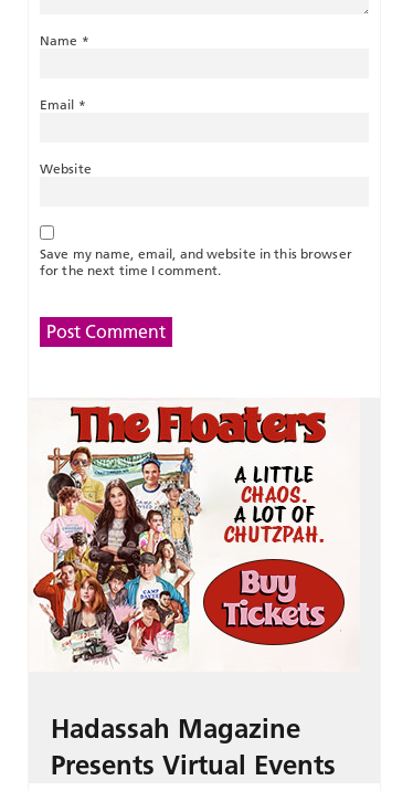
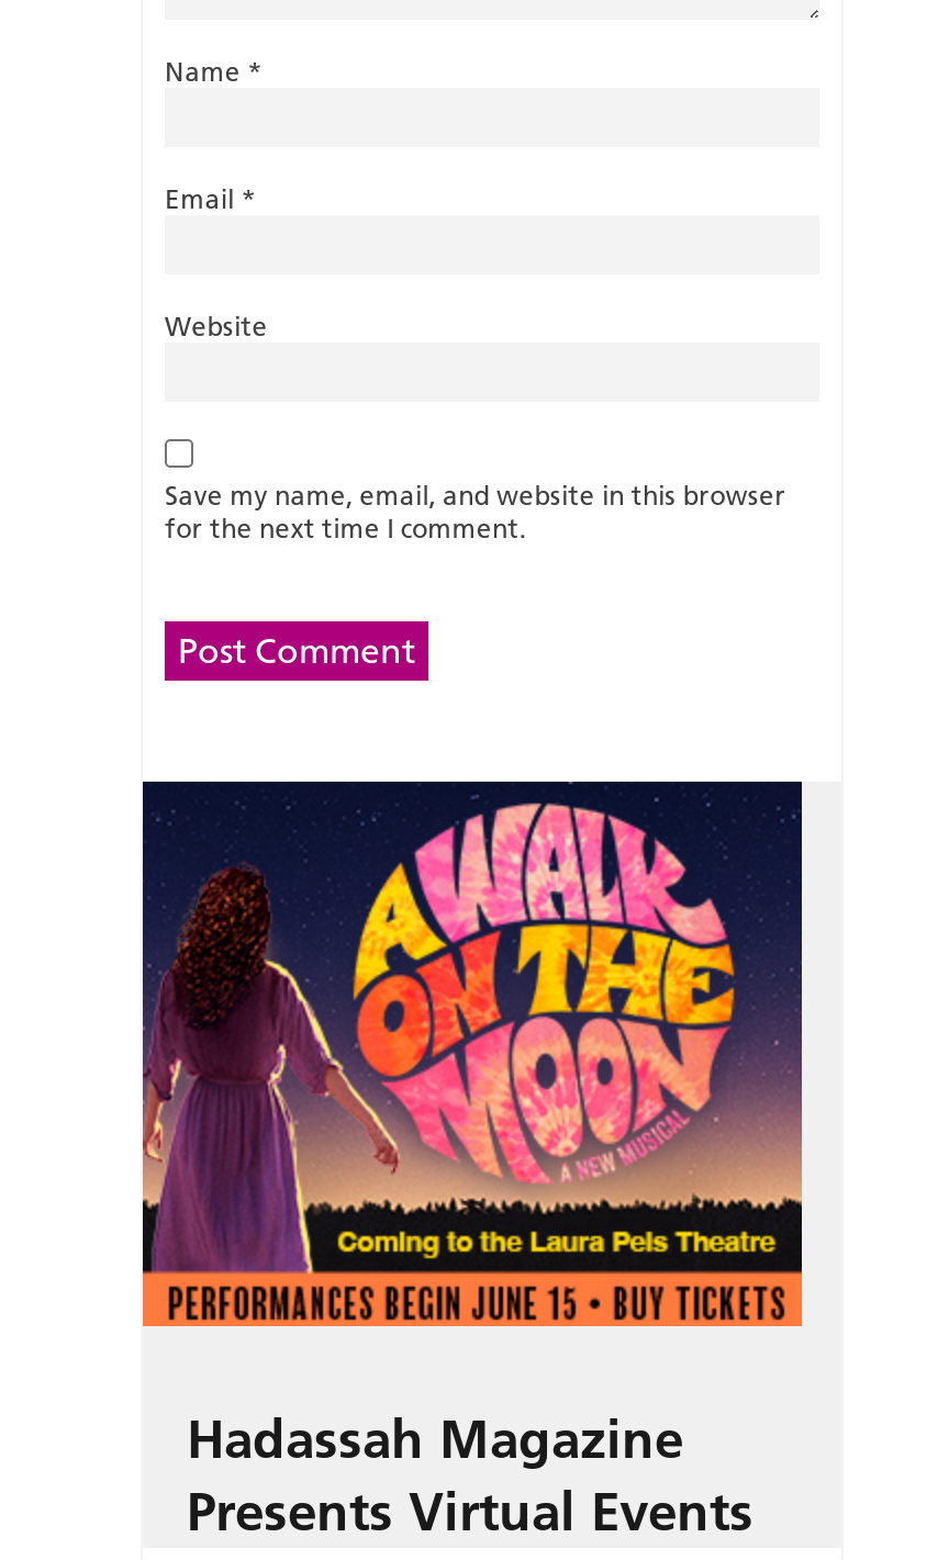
- [image]
+ [image]
